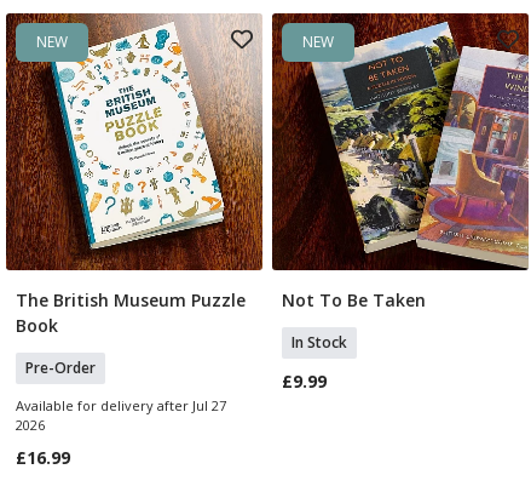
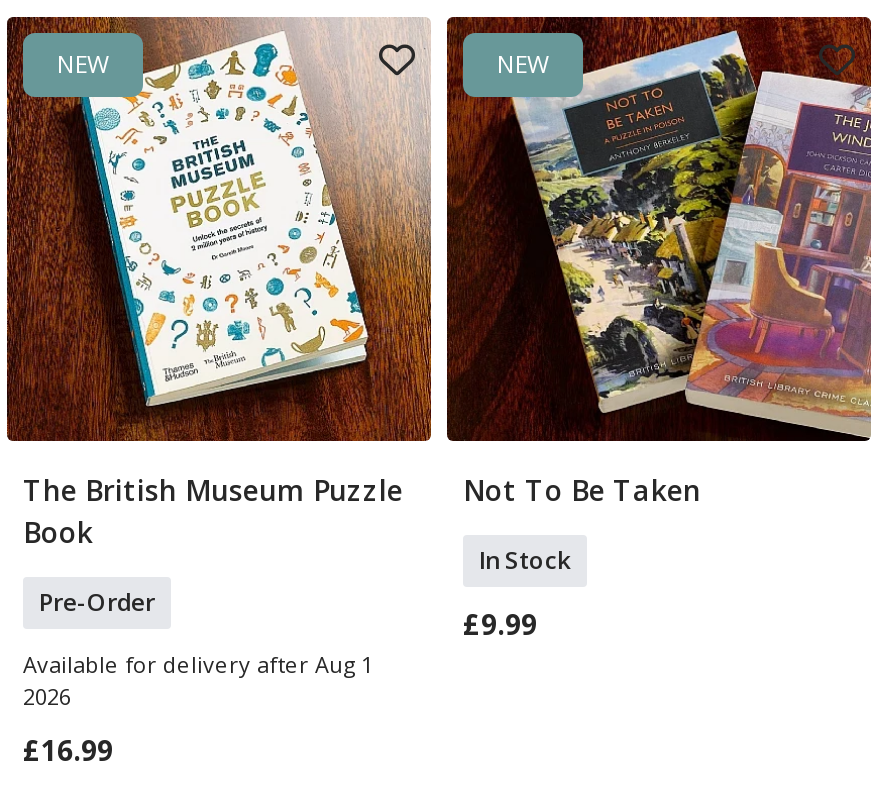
- Available for delivery after Jul 27
+ Available for delivery after Aug 1
